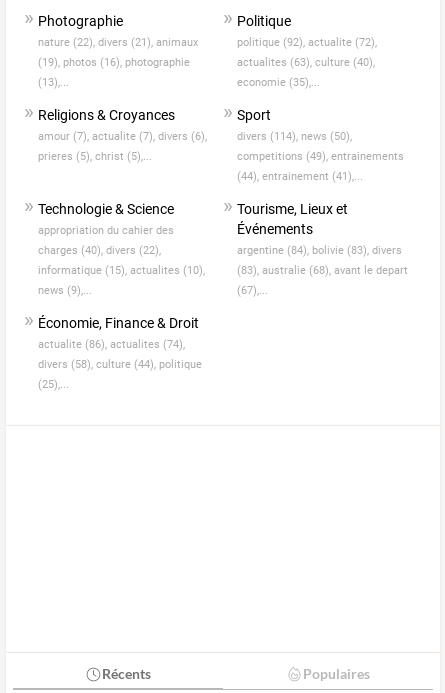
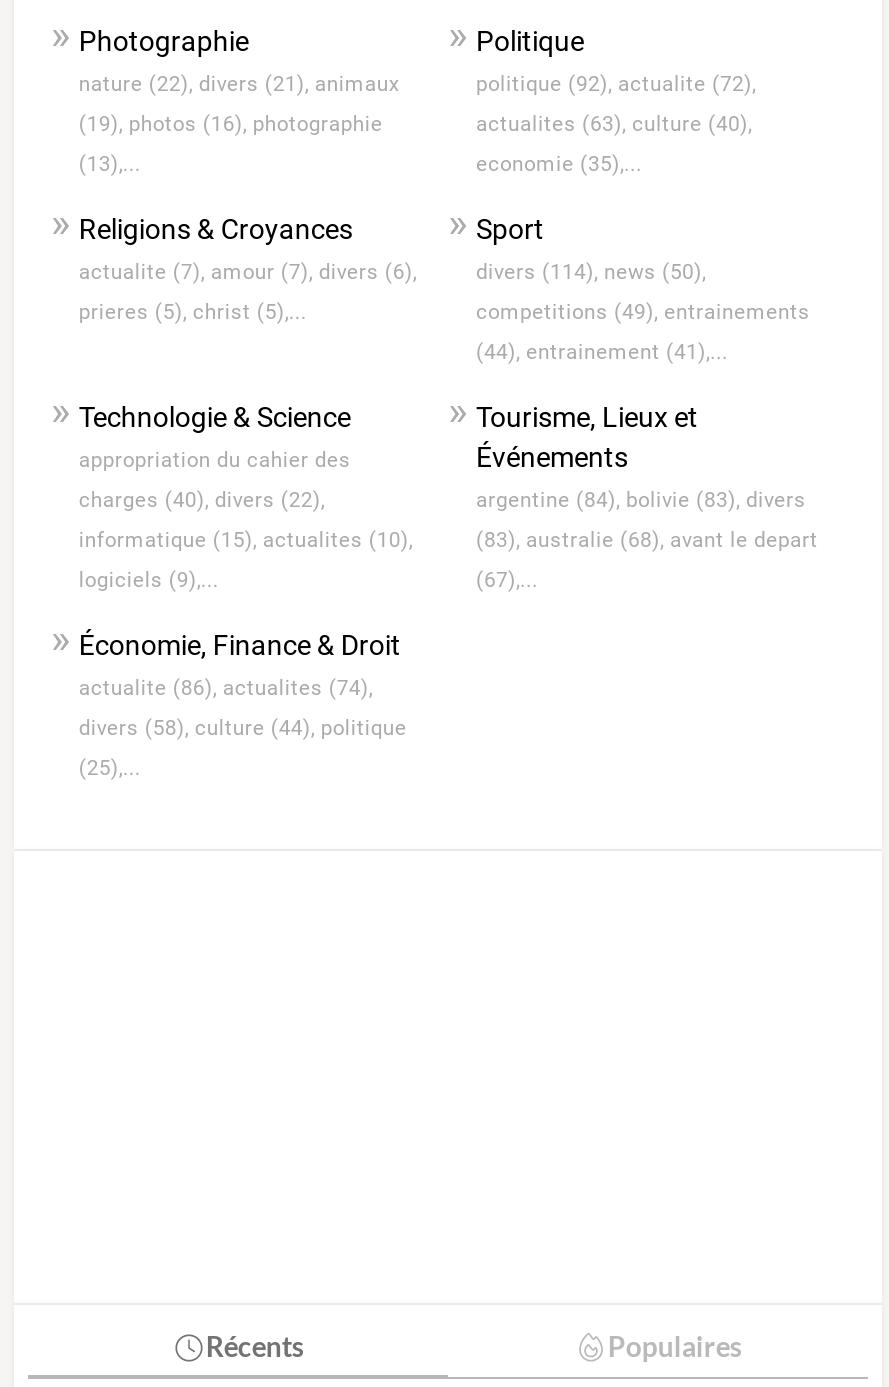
- amour (7), actualite (7), divers (6),
+ actualite (7), amour (7), divers (6),

- news (9),...
+ logiciels (9),...
